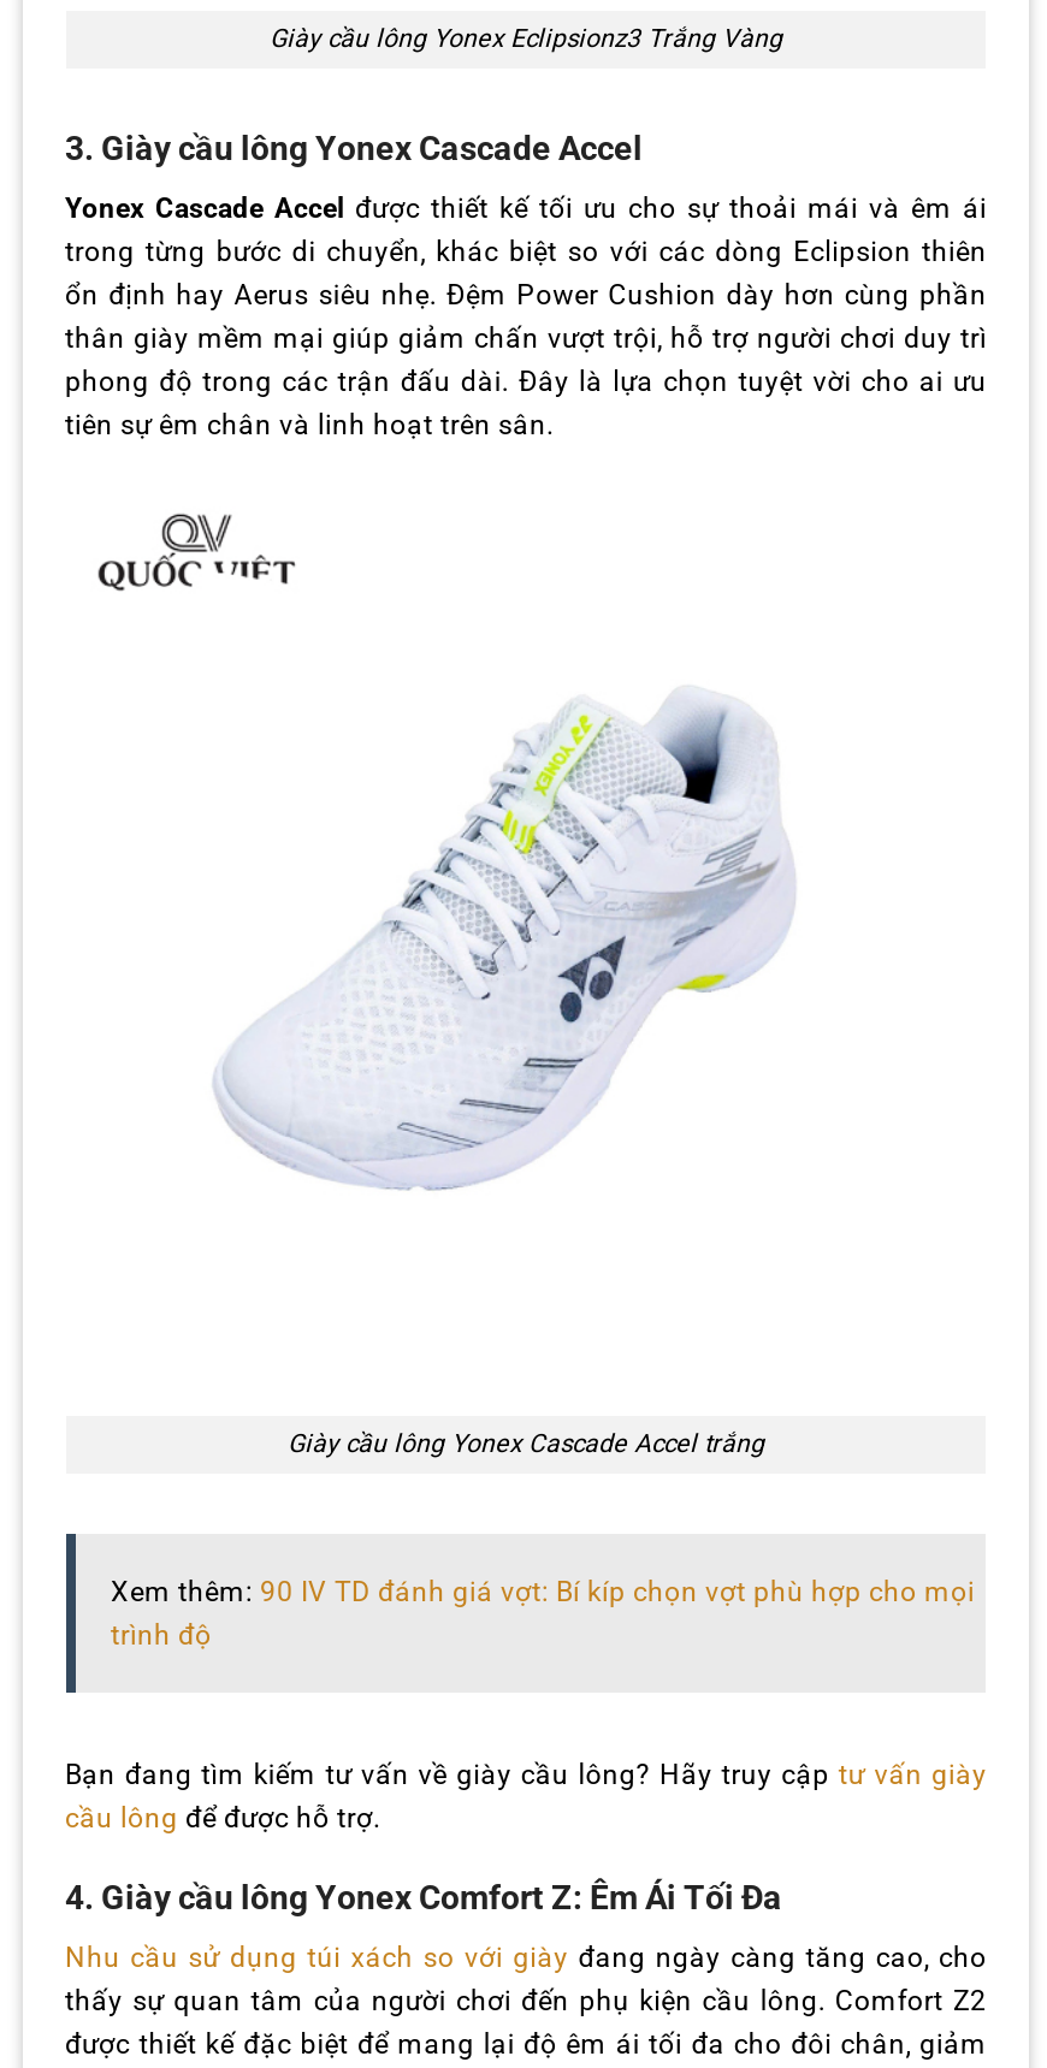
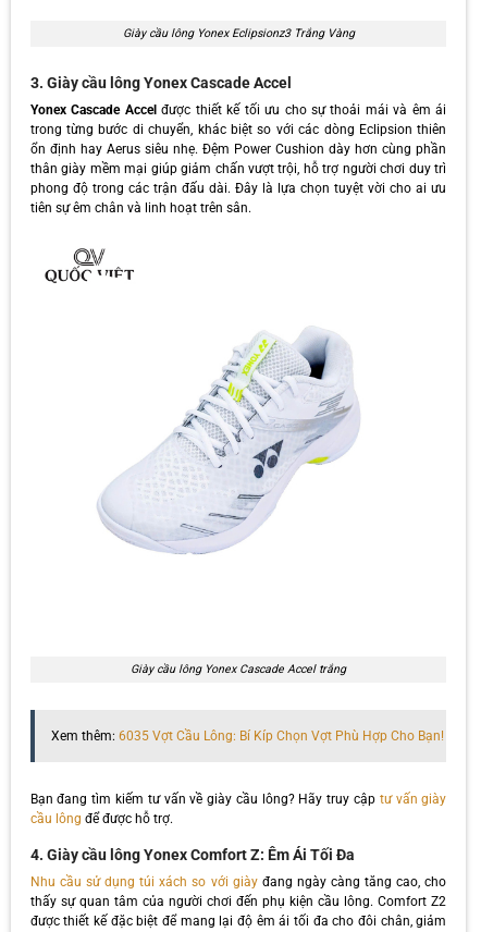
- Xem thêm: 90 IV TD đánh giá vợt: Bí kíp chọn vợt phù hợp cho mọi
- trình độ
+ Xem thêm: 6035 Vợt Cầu Lông: Bí Kíp Chọn Vợt Phù Hợp Cho Bạn!
